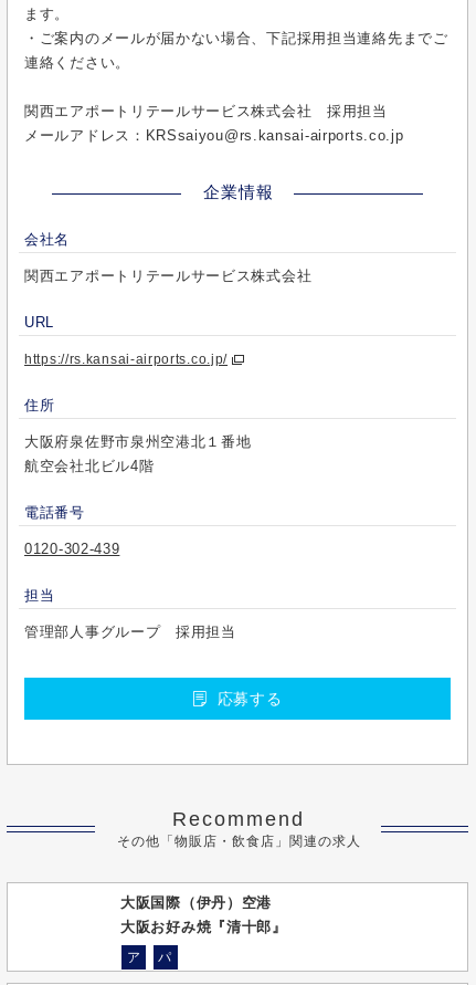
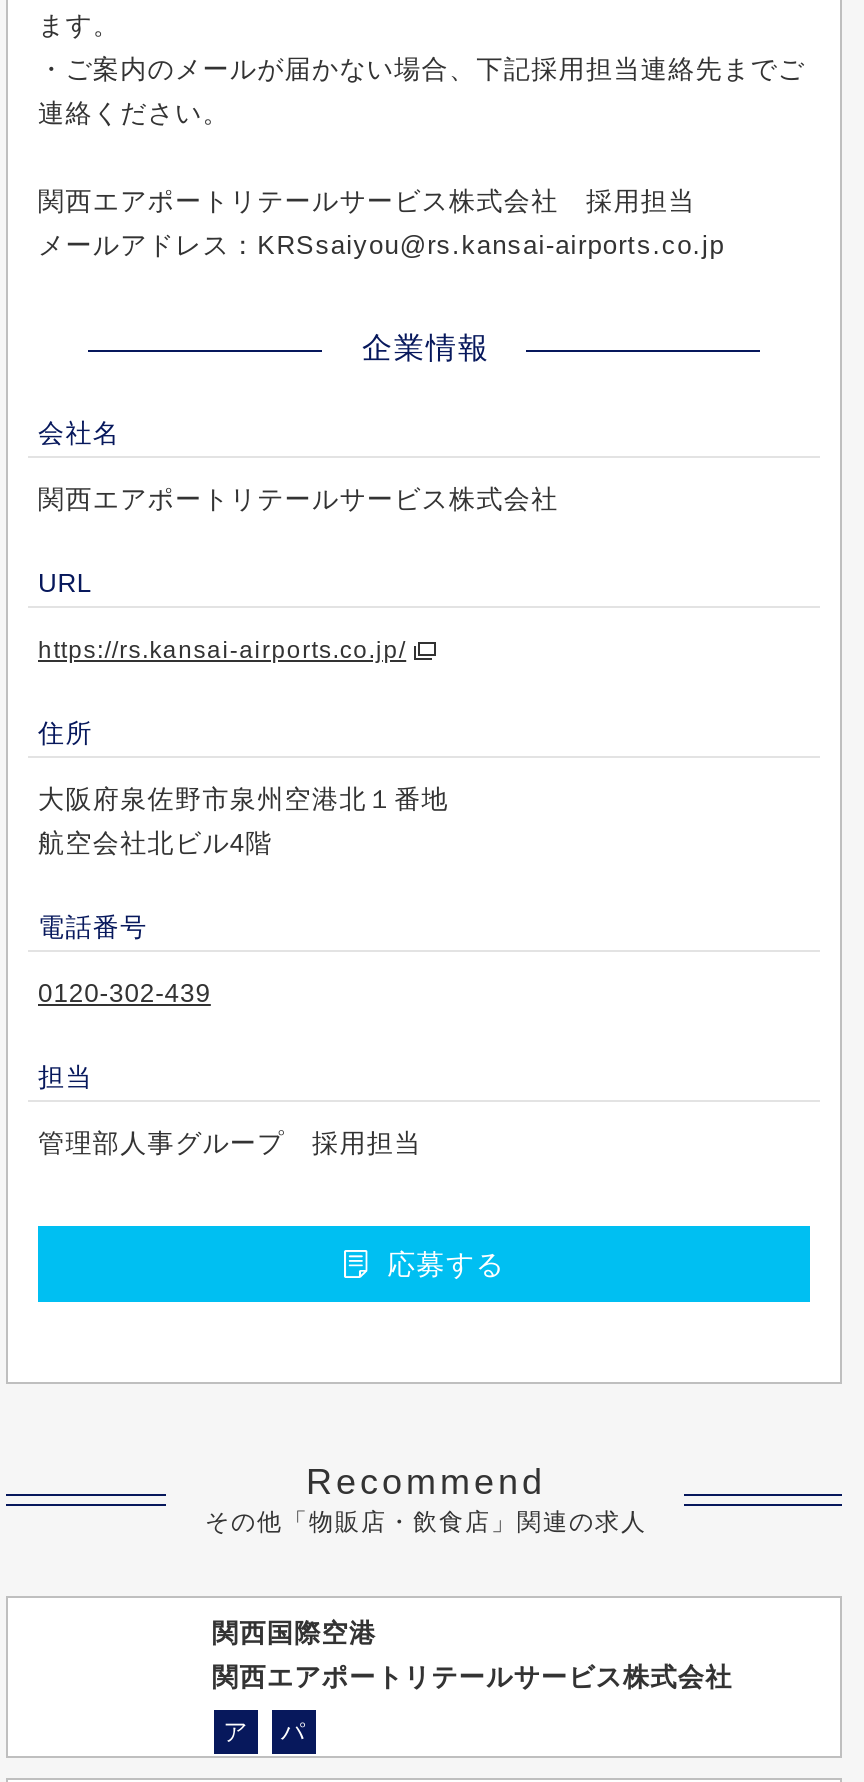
- 大阪国際（伊丹）空港
+ 関西国際空港

- 大阪お好み焼『清十郎』
+ 関西エアポートリテールサービス株式会社
